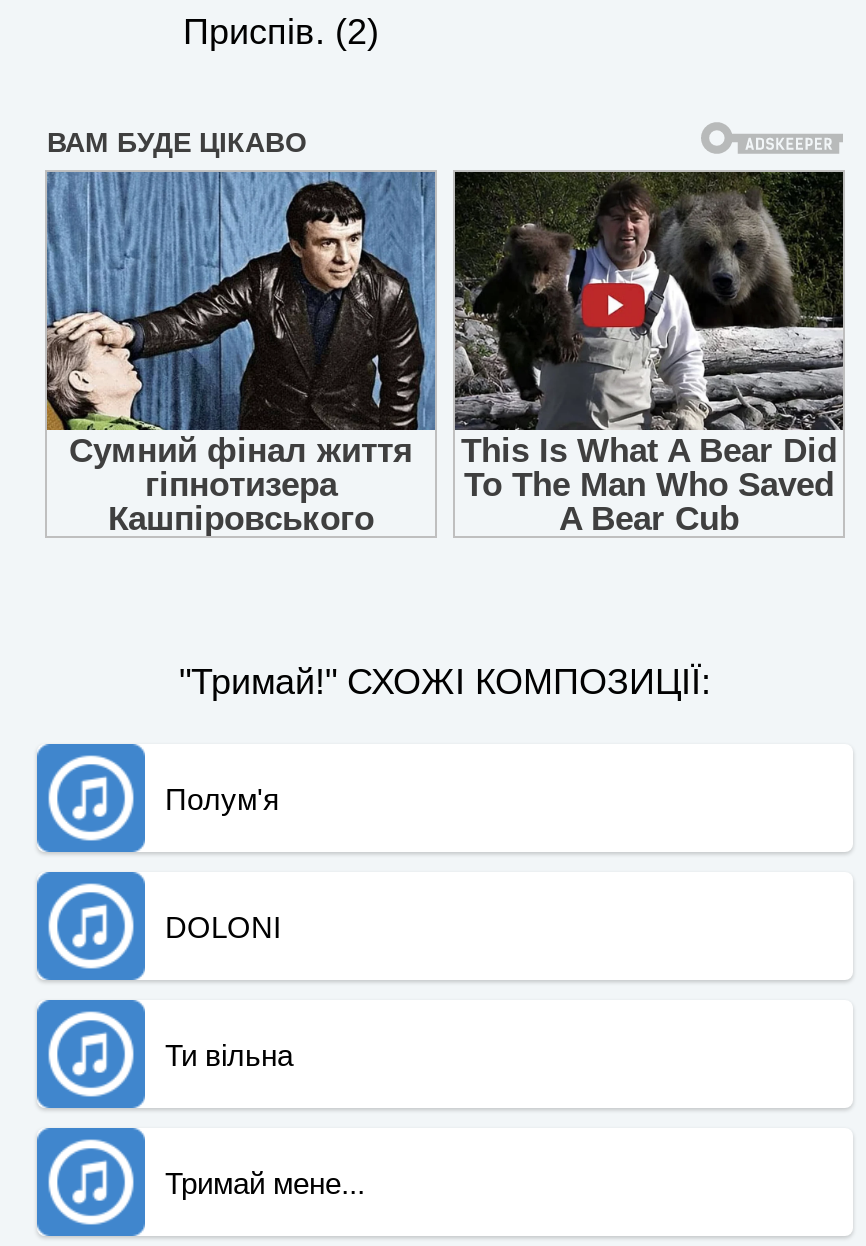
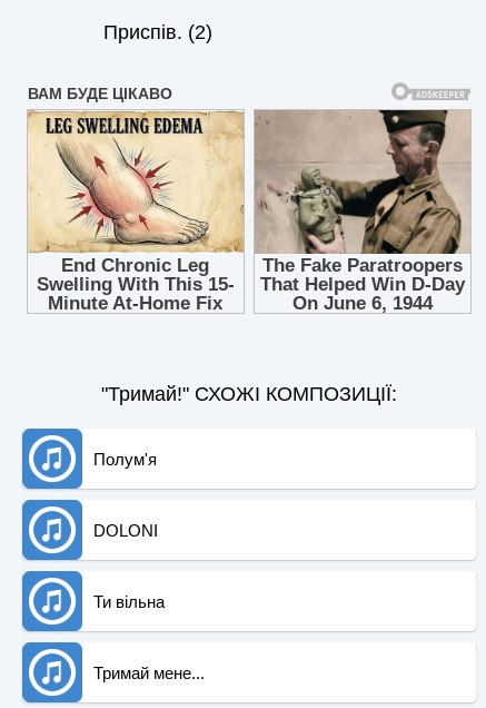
- [image]
+ [image]

- [image]
+ [image]
